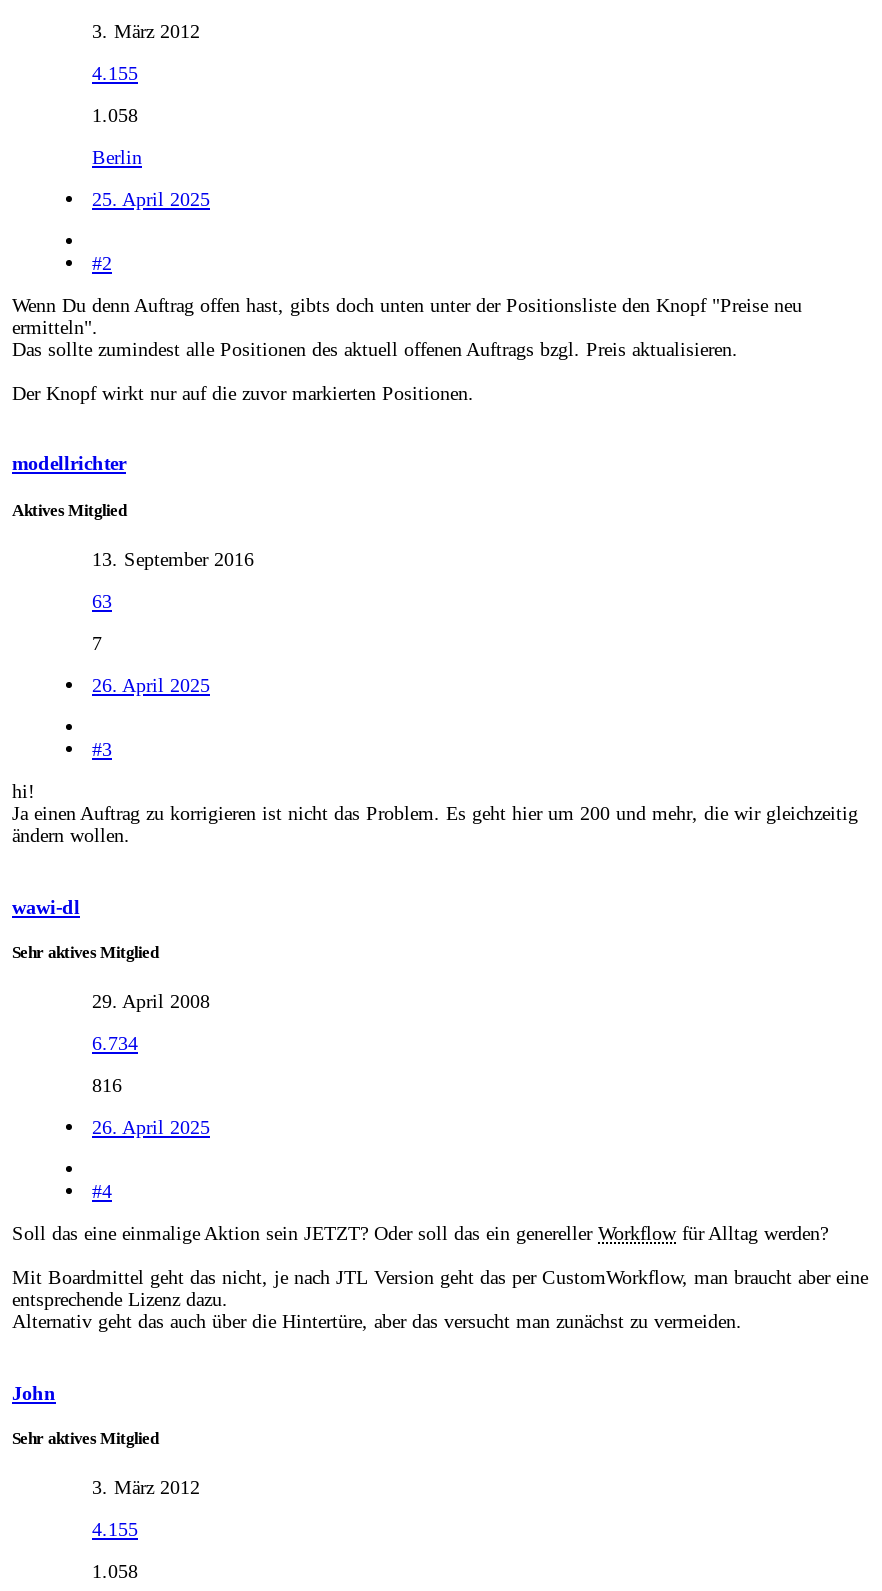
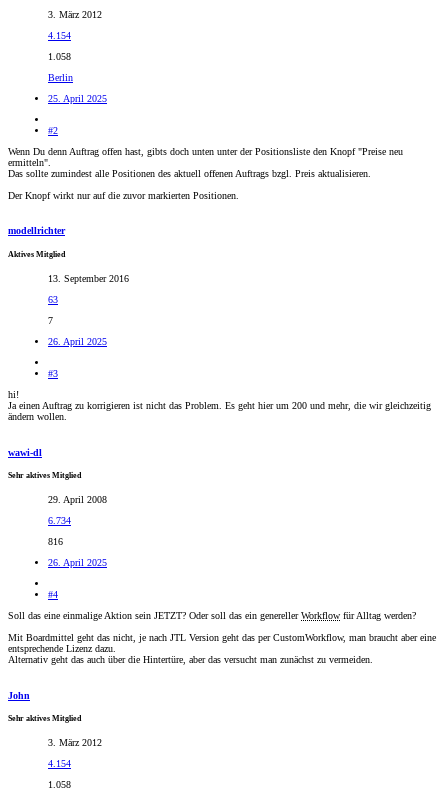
- 4.155
+ 4.154

- 4.155
+ 4.154
